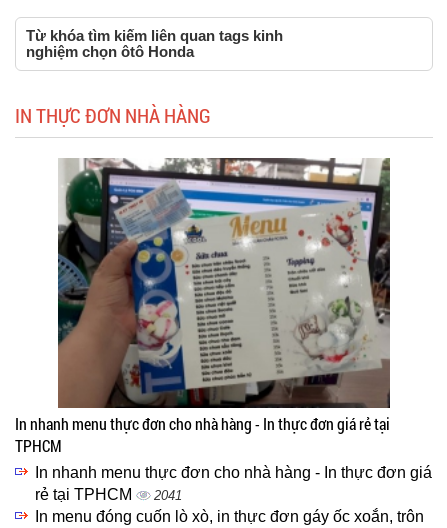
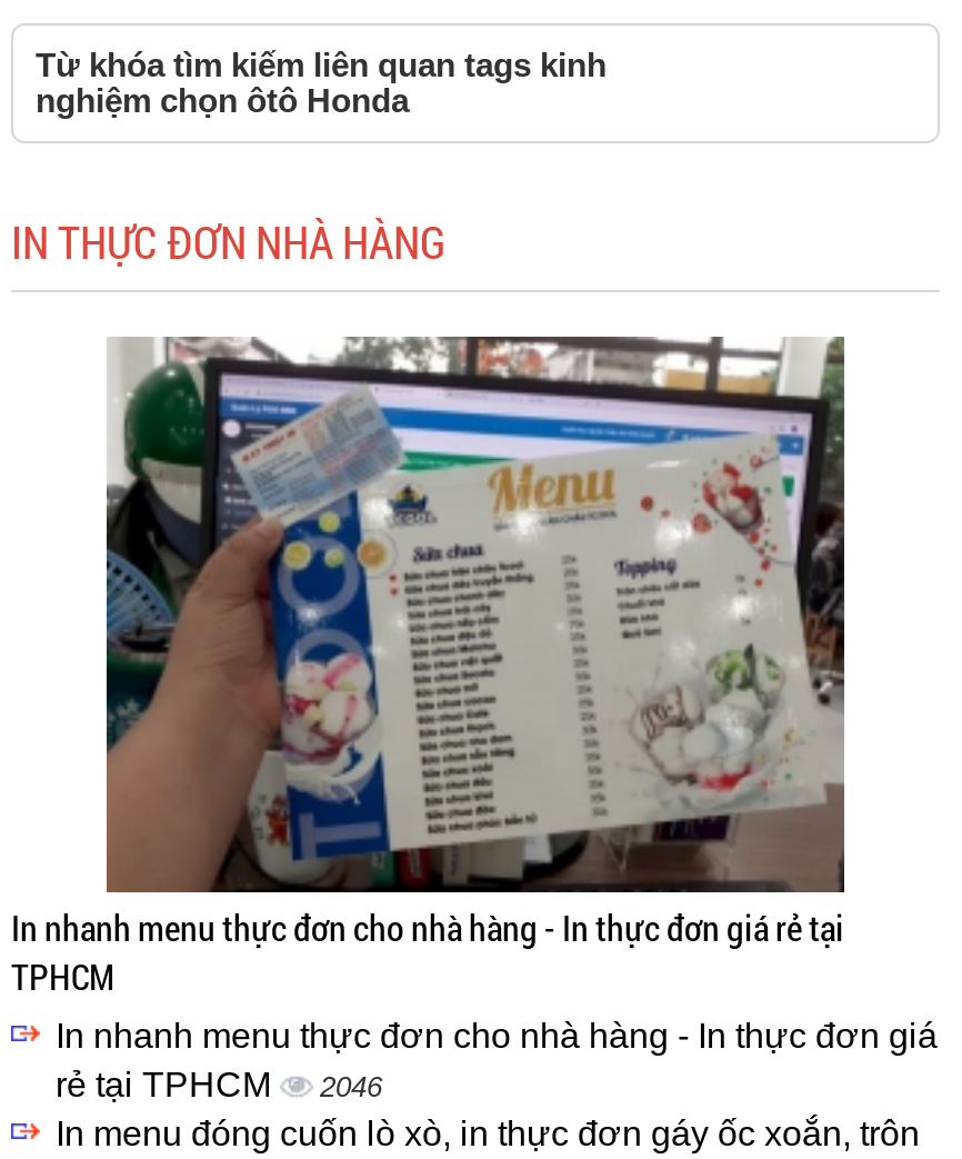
- rẻ tại TPHCM 2041
+ rẻ tại TPHCM 2046
